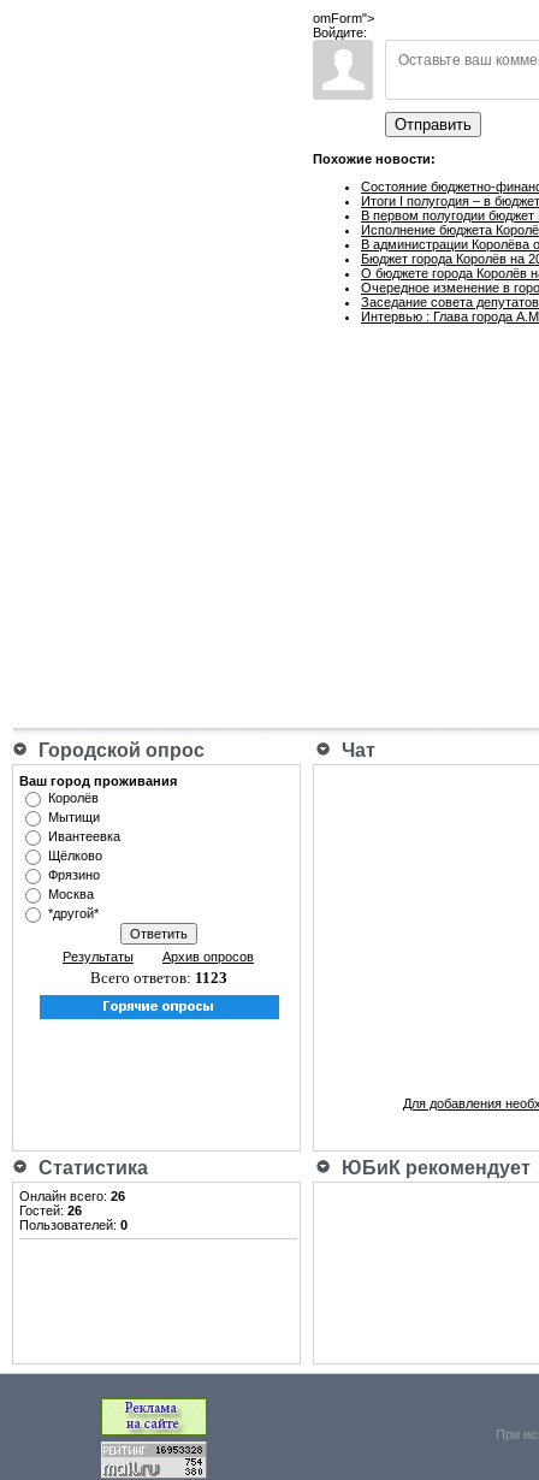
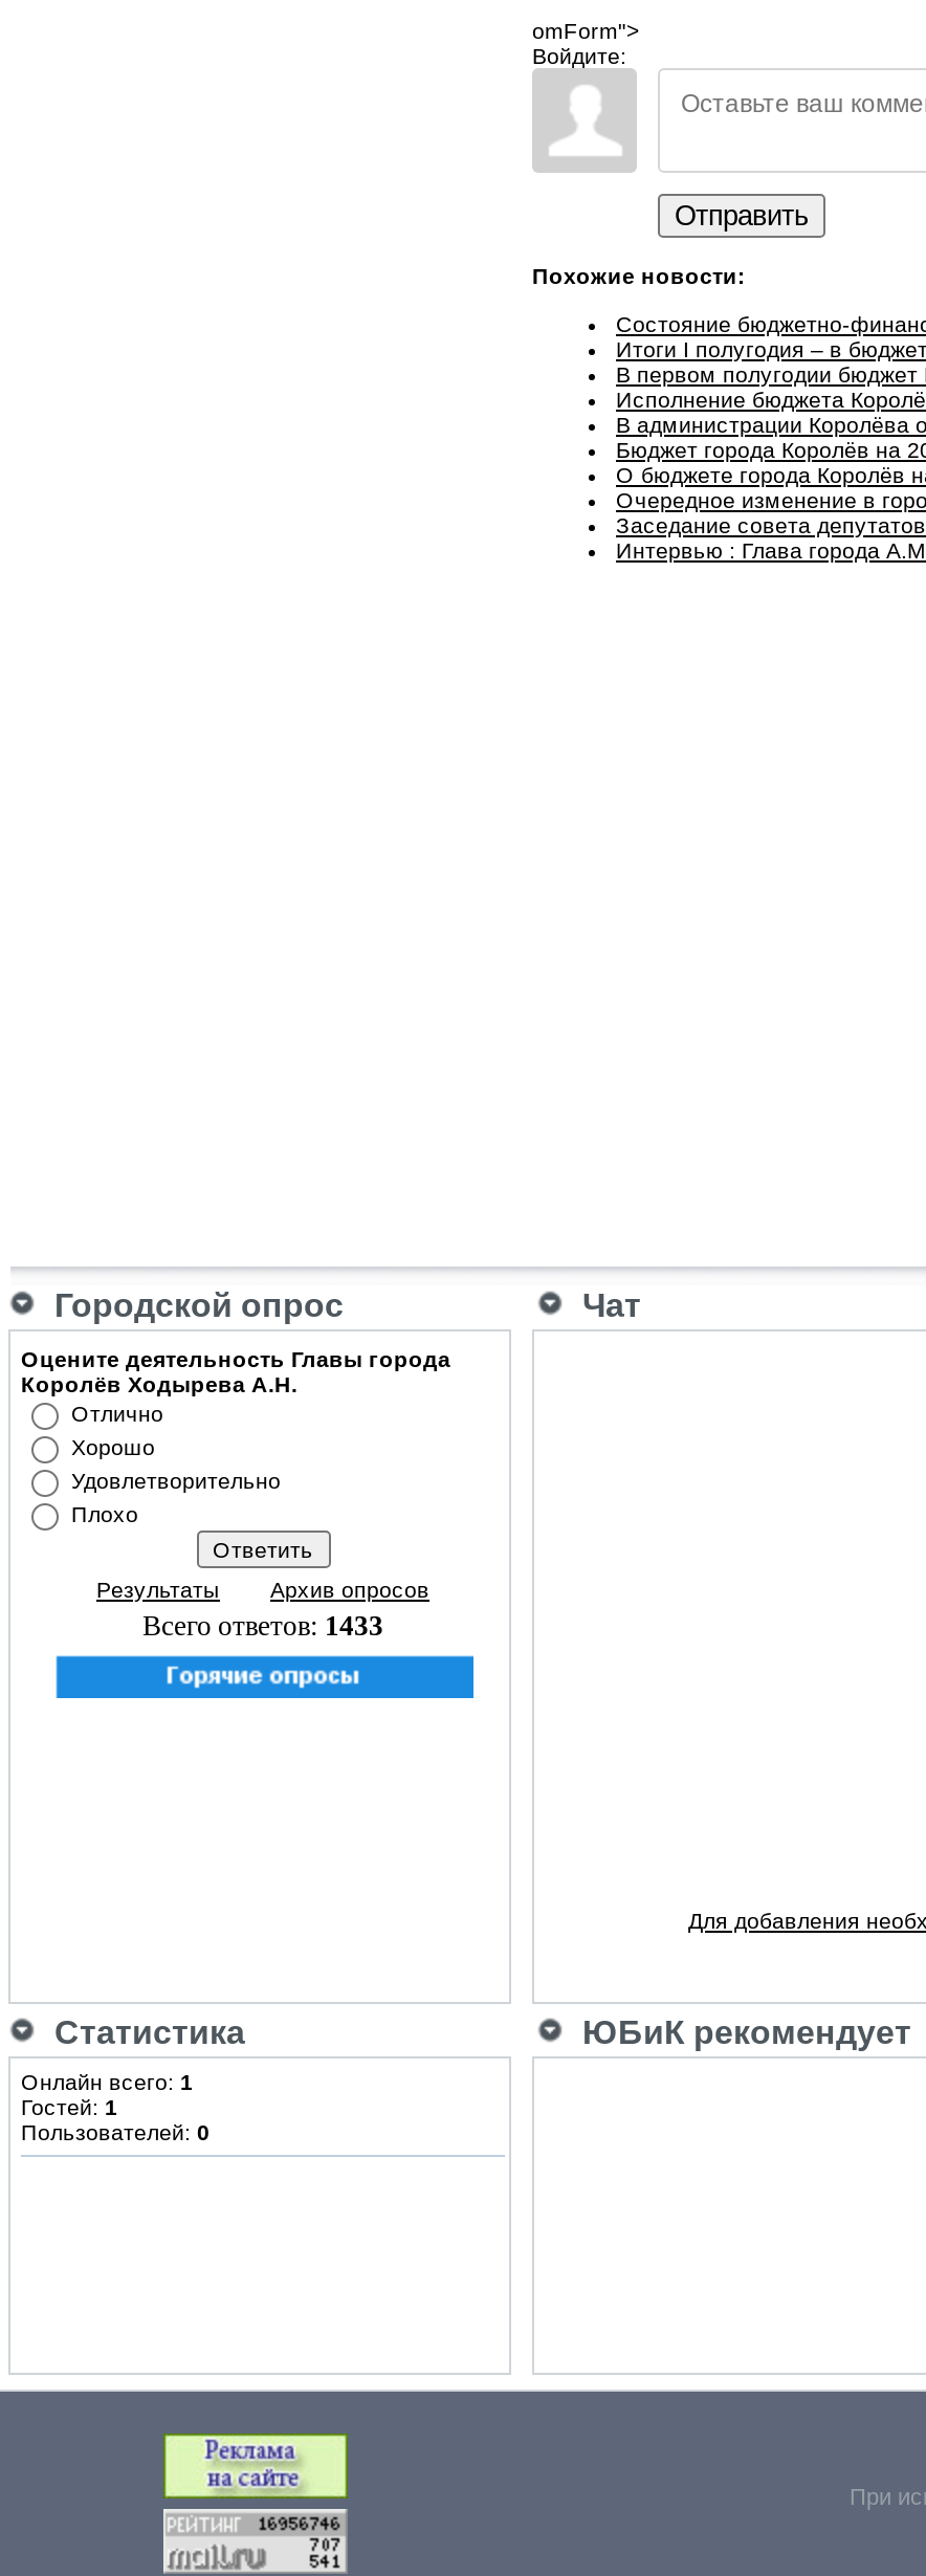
- Ваш город проживания
- Королёв
- Мытищи
- Ивантеевка
- Щёлково
- Фрязино
- Москва
- *другой*
+ Оцените деятельность Главы города
+ Королёв Ходырева А.Н.
+ Отлично
+ Хорошо
+ Удовлетворительно
+ Плохо

moved up: Результаты | Архив опросов

- Всего ответов: 1123
+ Всего ответов: 1433

- Онлайн всего: 26
+ Онлайн всего: 1

- Гостей: 26
+ Гостей: 1
